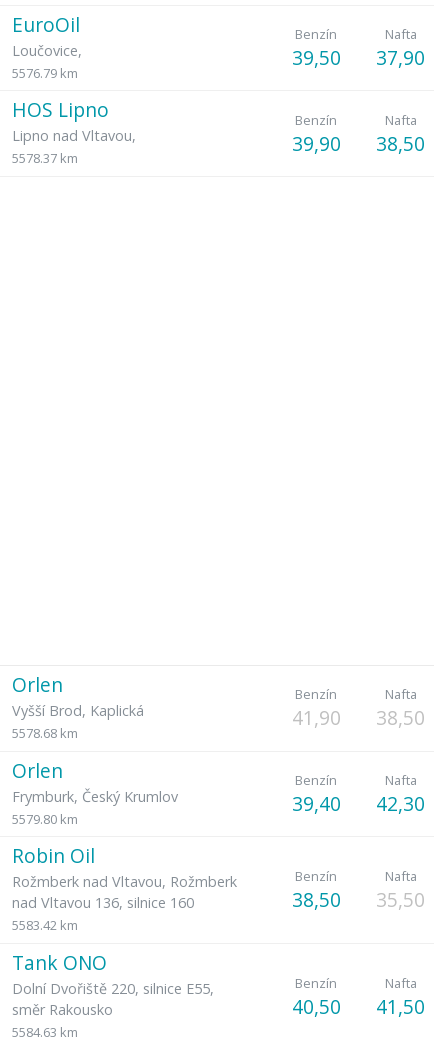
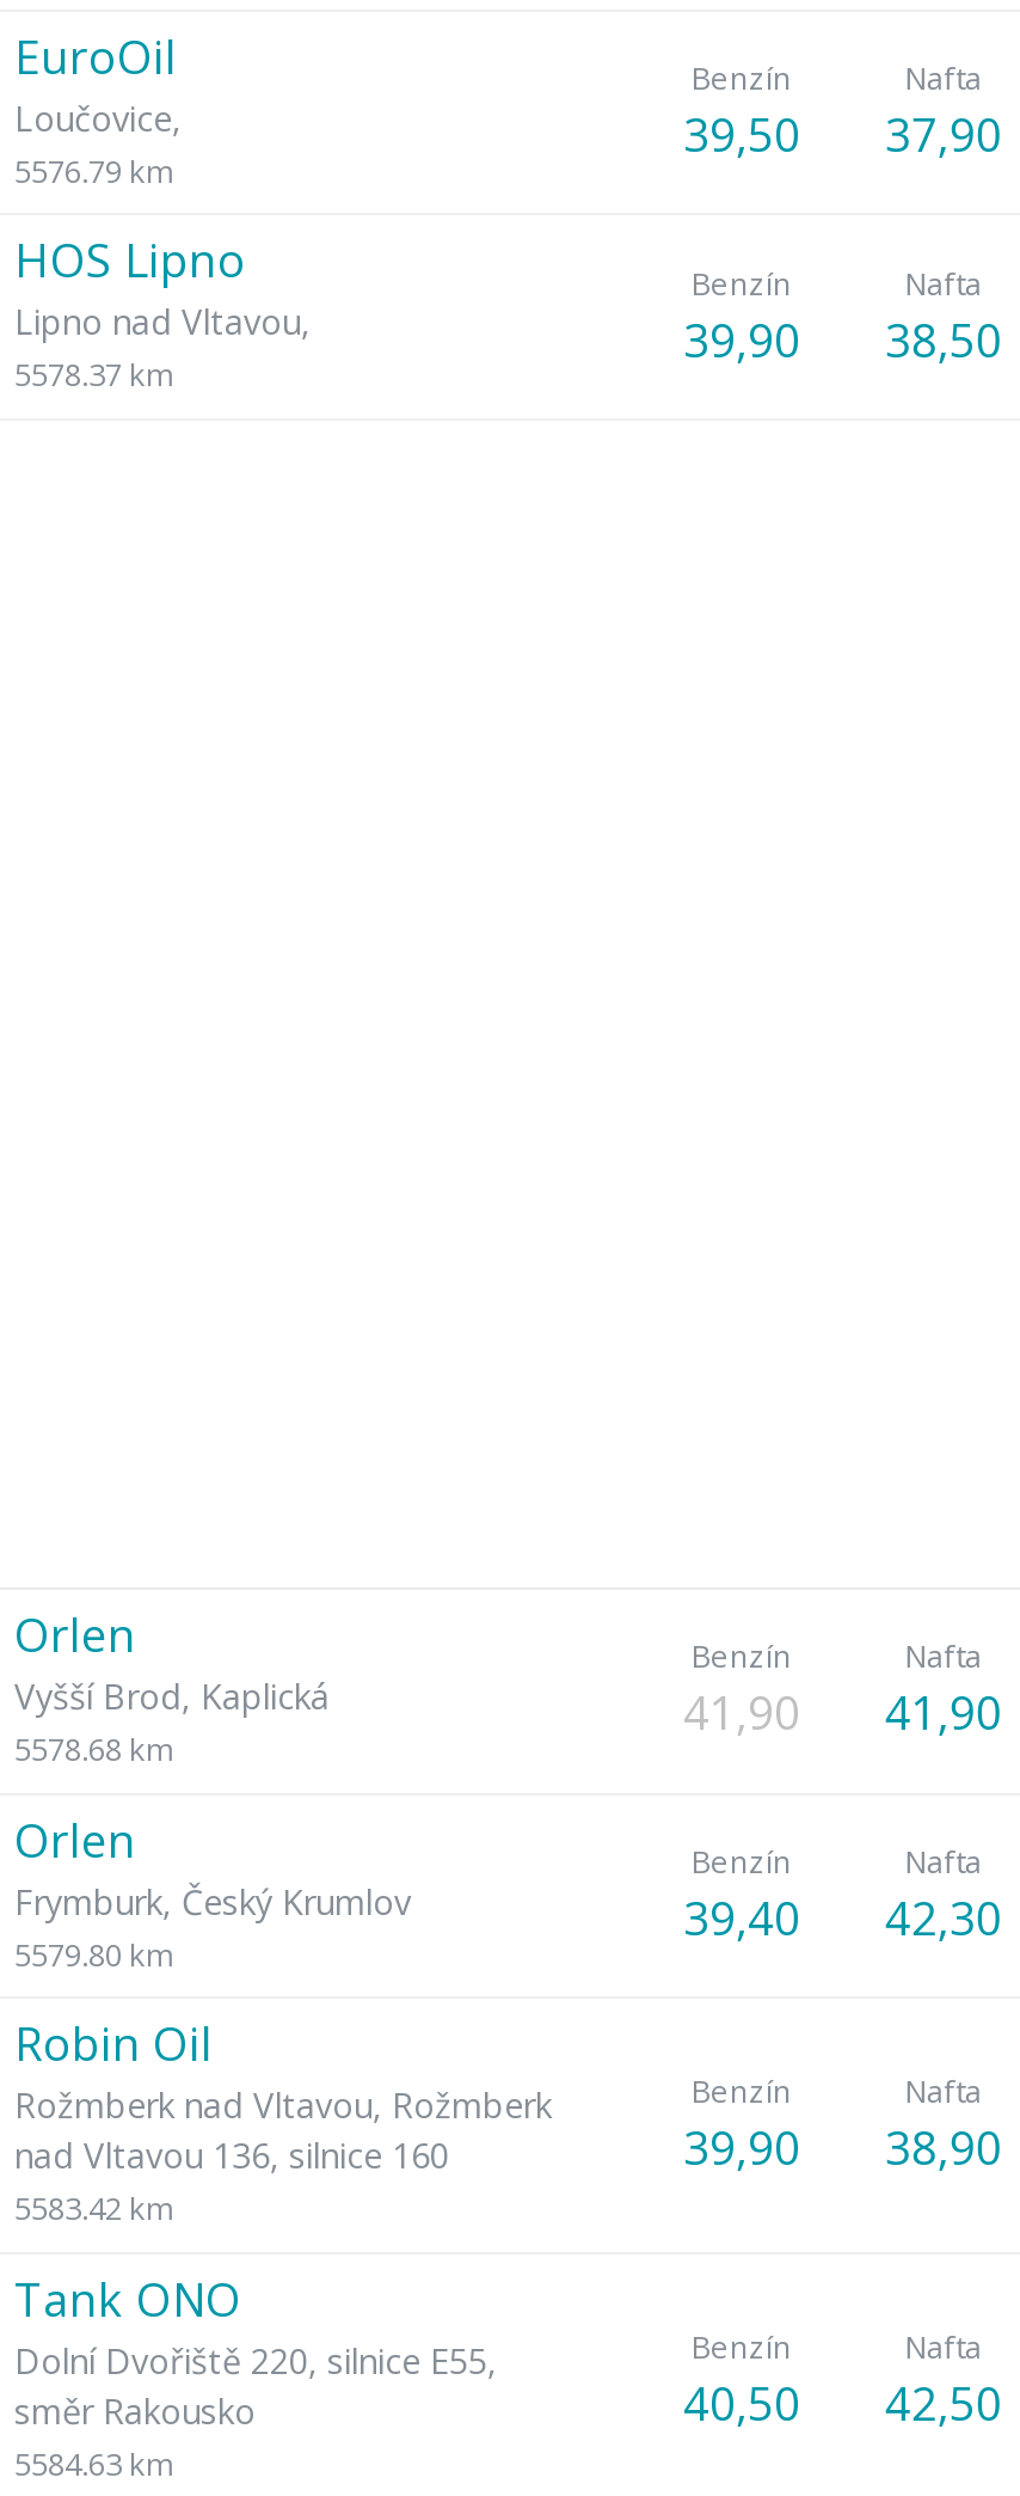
- 41,90 38,50
+ 41,90 41,90

- 38,50
+ 39,90

- 35,50
+ 38,90

- 40,50 41,50
+ 40,50 42,50
